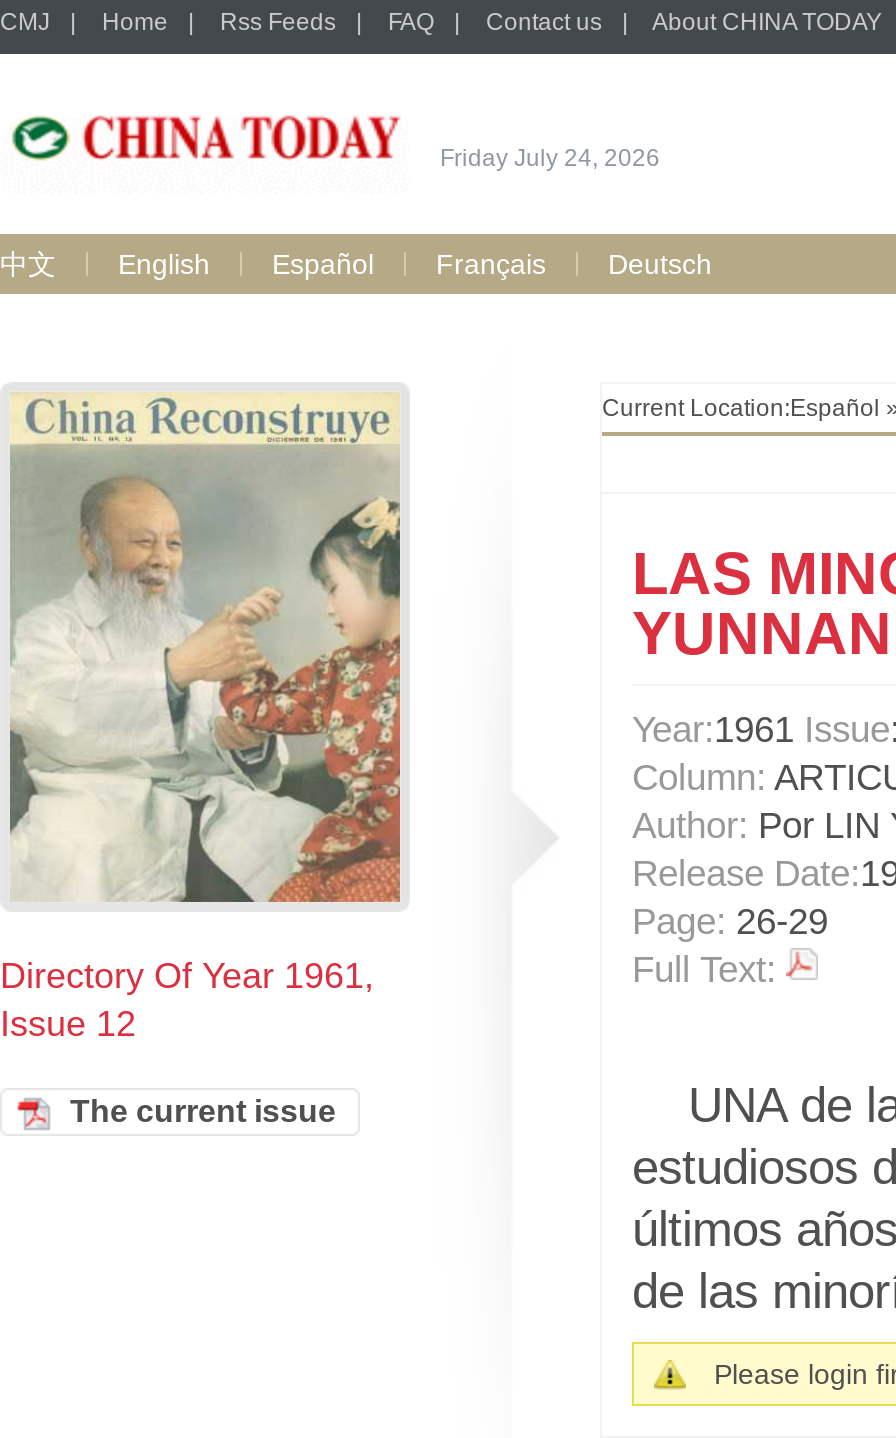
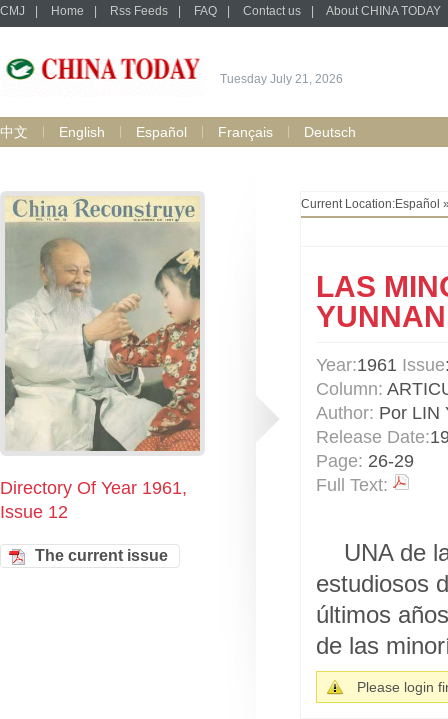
- Friday July 24, 2026
+ Tuesday July 21, 2026
